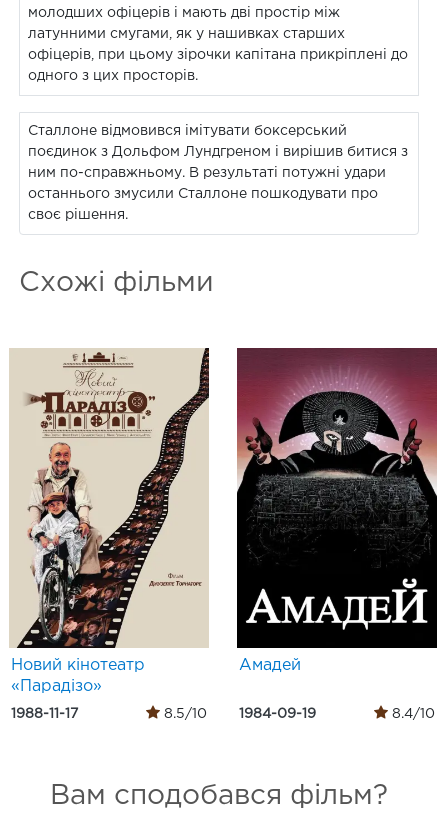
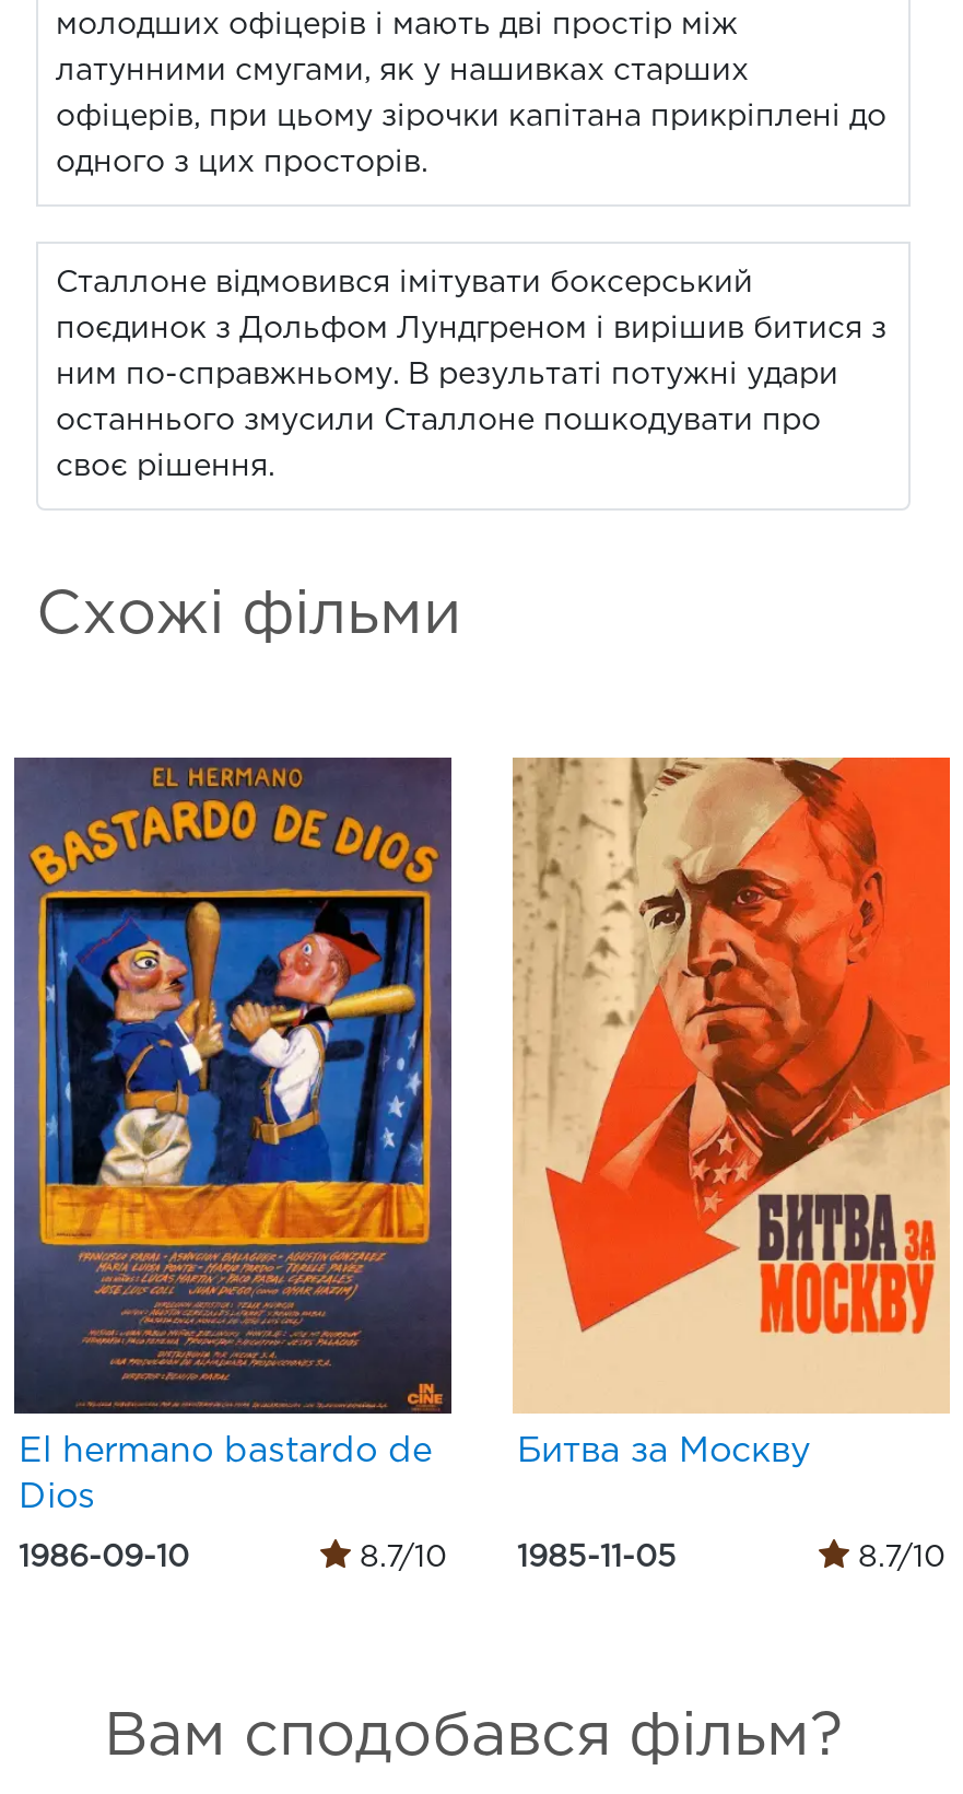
- [image]
- Новий кінотеатр
- «Парадізо»
+ [image]
+ El hermano bastardo de
+ Dios

- [image]
- Амадей
+ [image]
+ Битва за Москву

- 1988-11-17
- 8.5/10
+ 1986-09-10
+ 8.7/10

- 1984-09-19
- 8.4/10
+ 1985-11-05
+ 8.7/10
